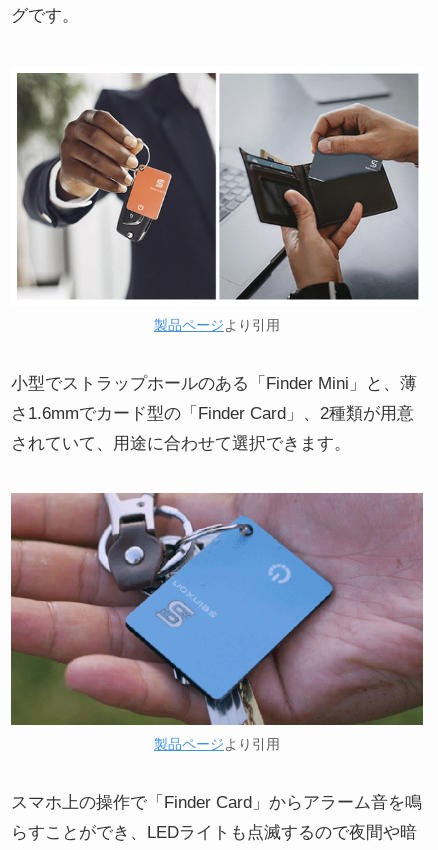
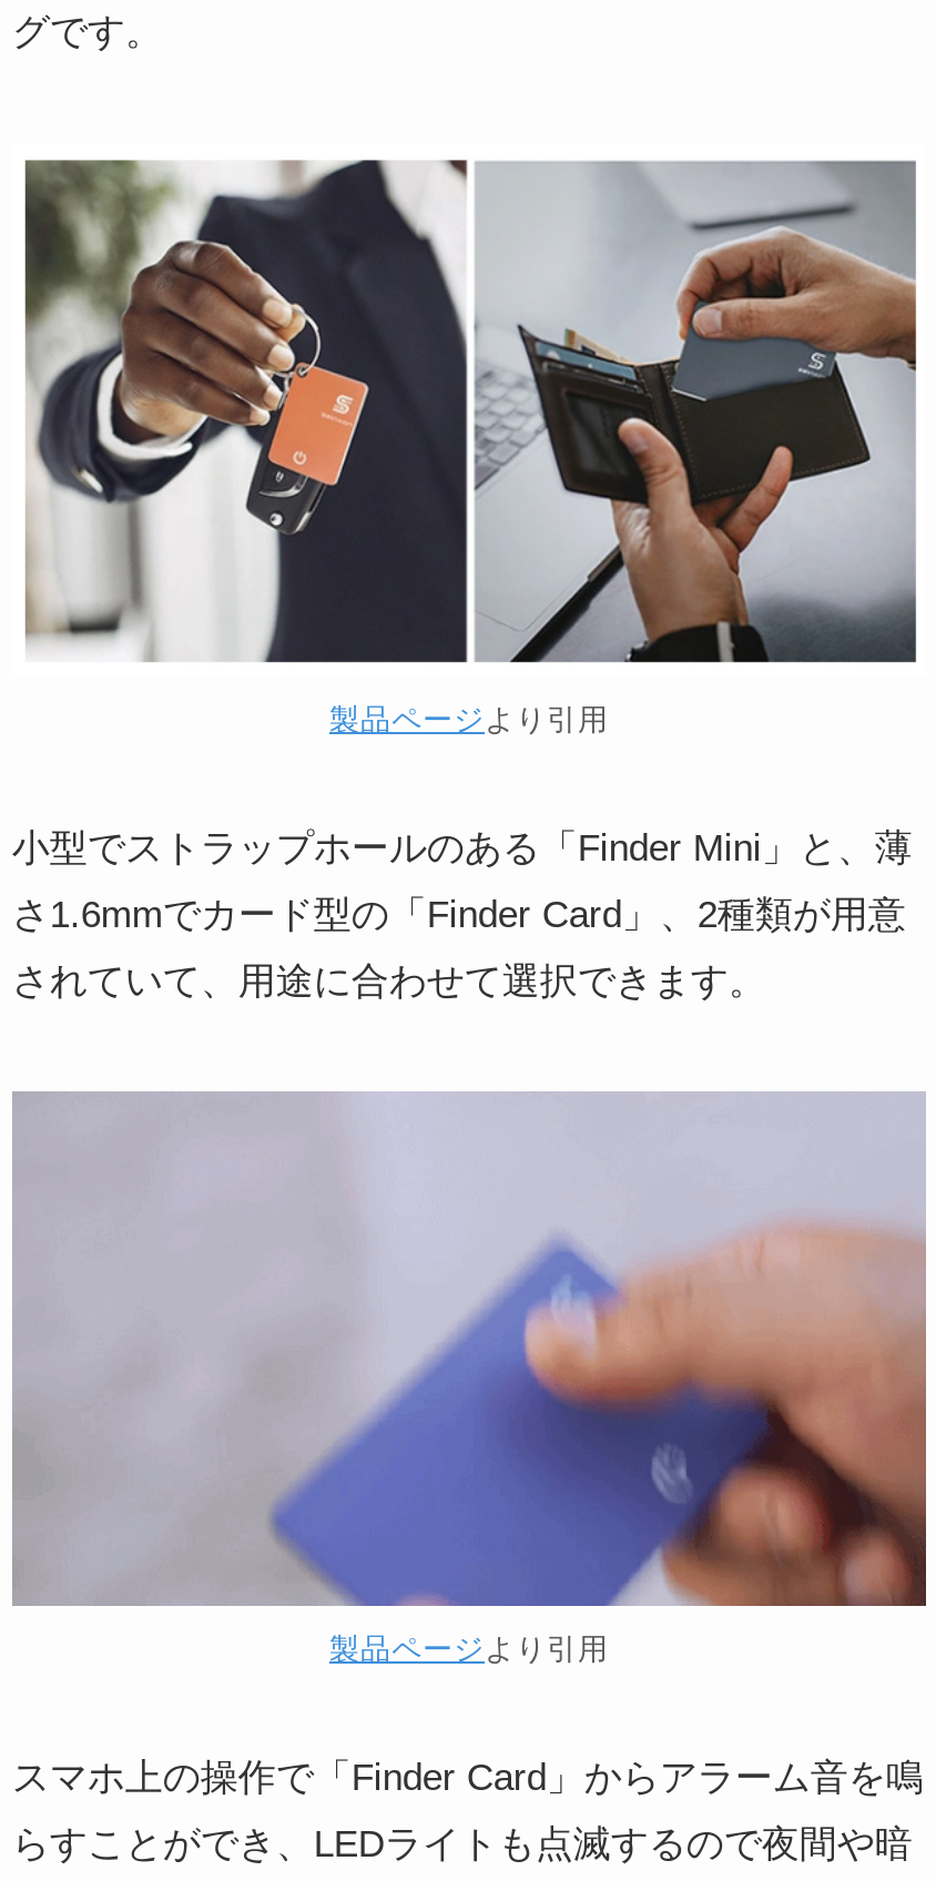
- [image]
+ [image]
